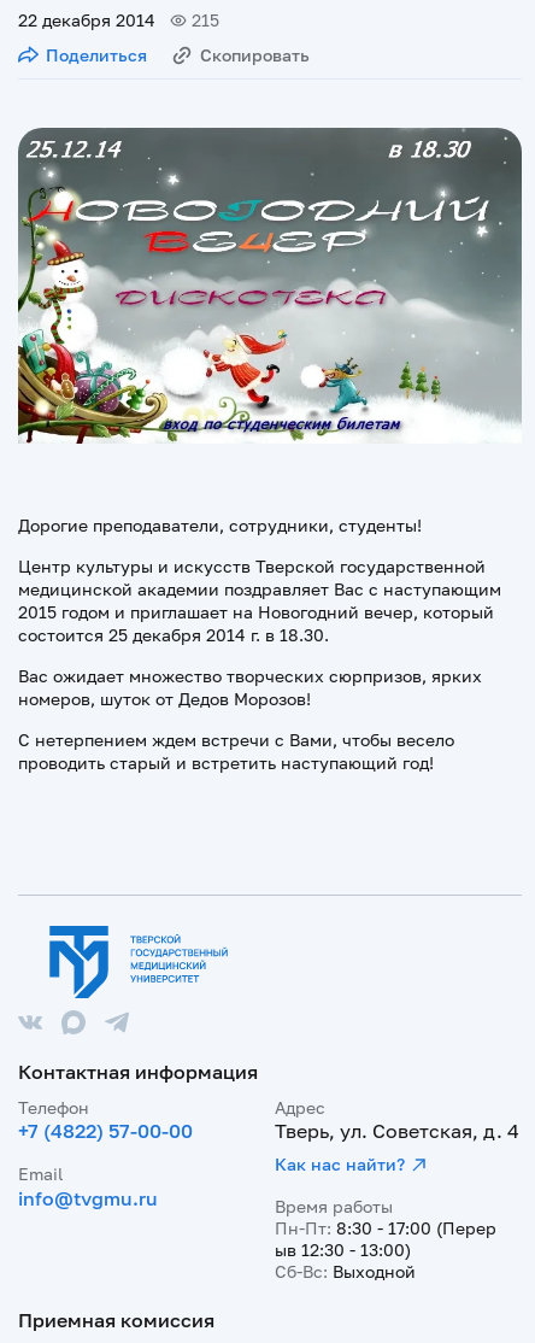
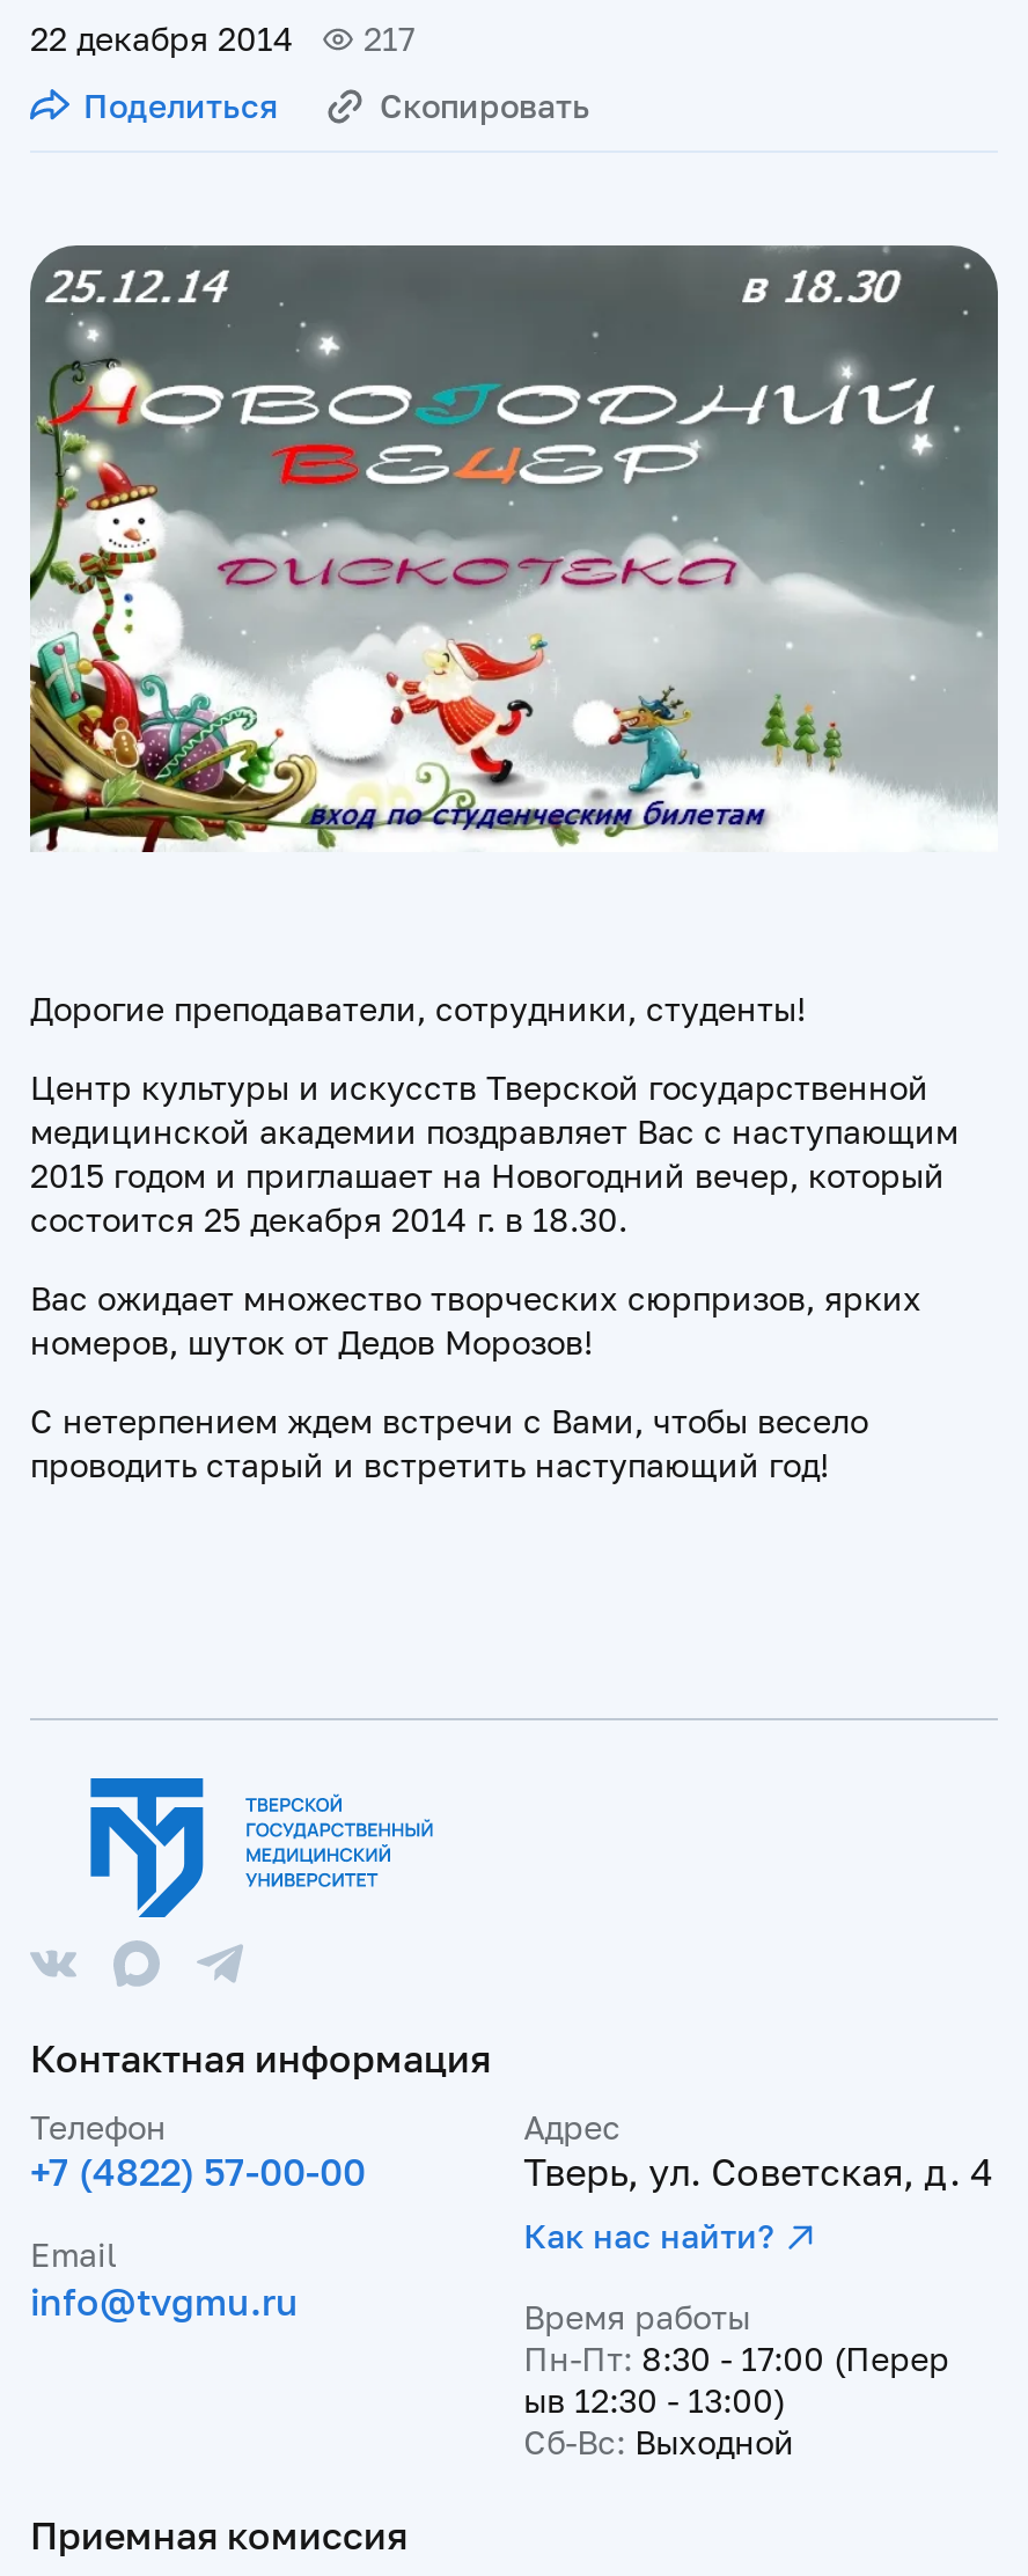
- 22 декабря 2014 215
+ 22 декабря 2014 217
